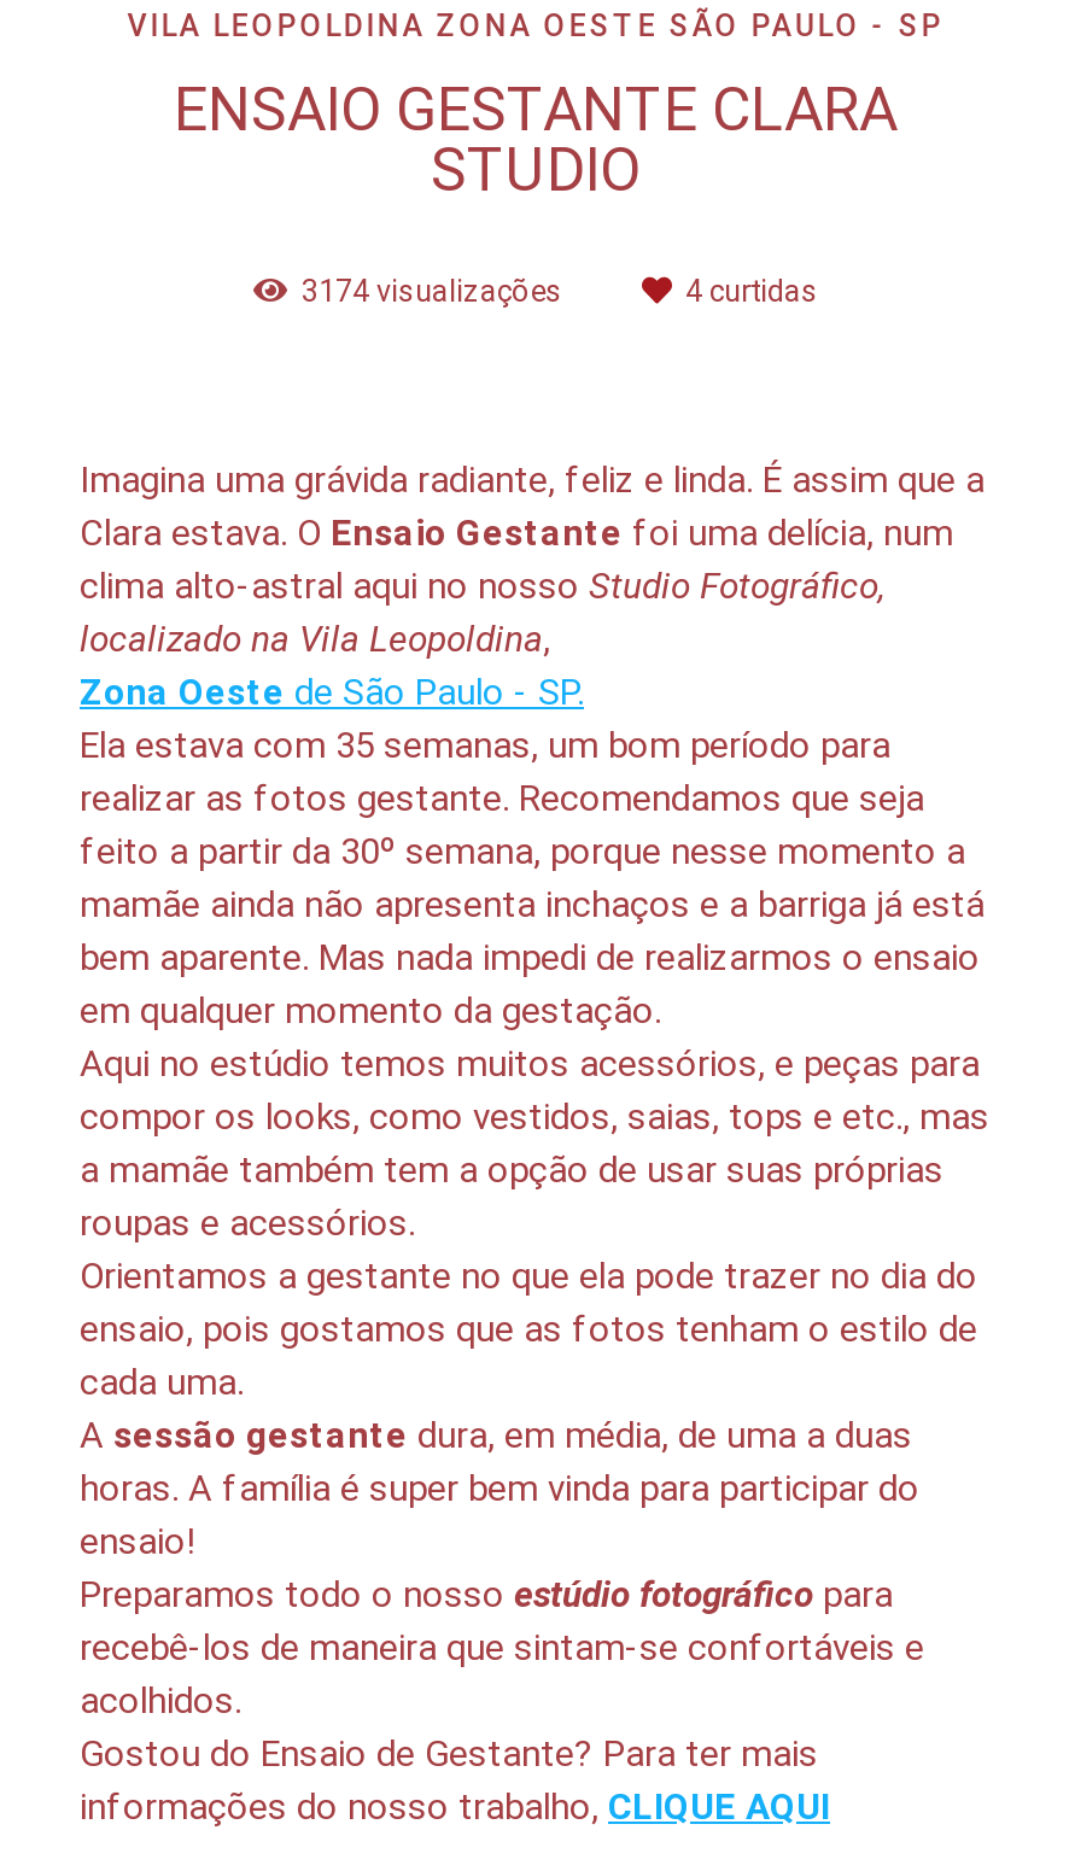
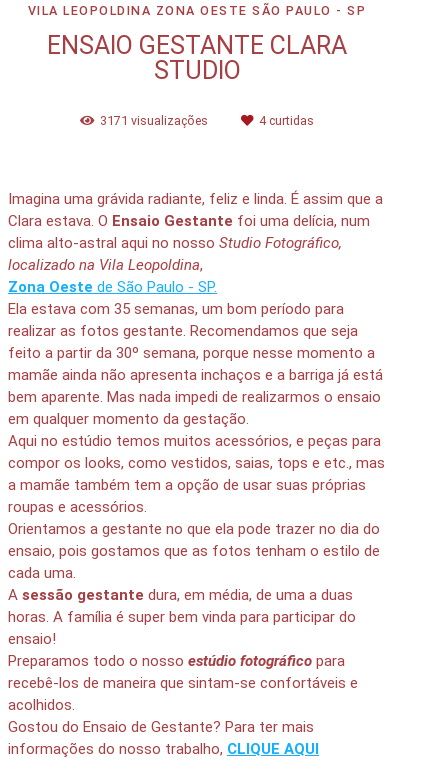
- 3174 visualizações
+ 3171 visualizações
